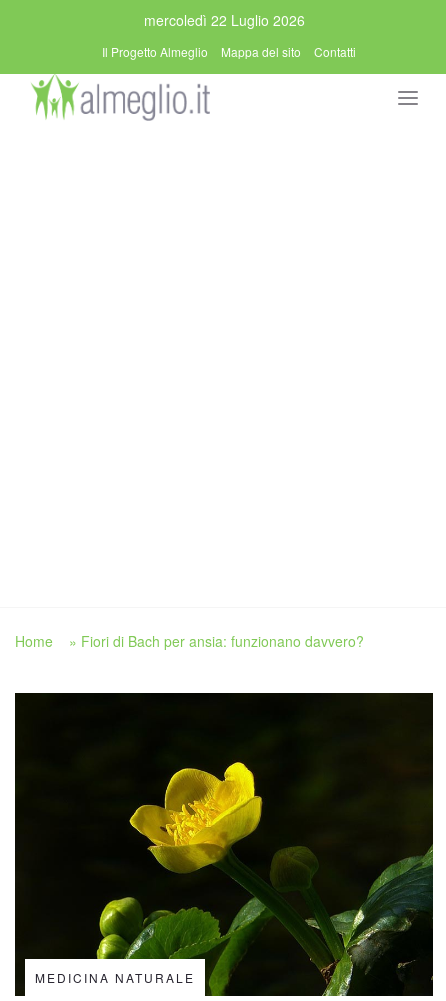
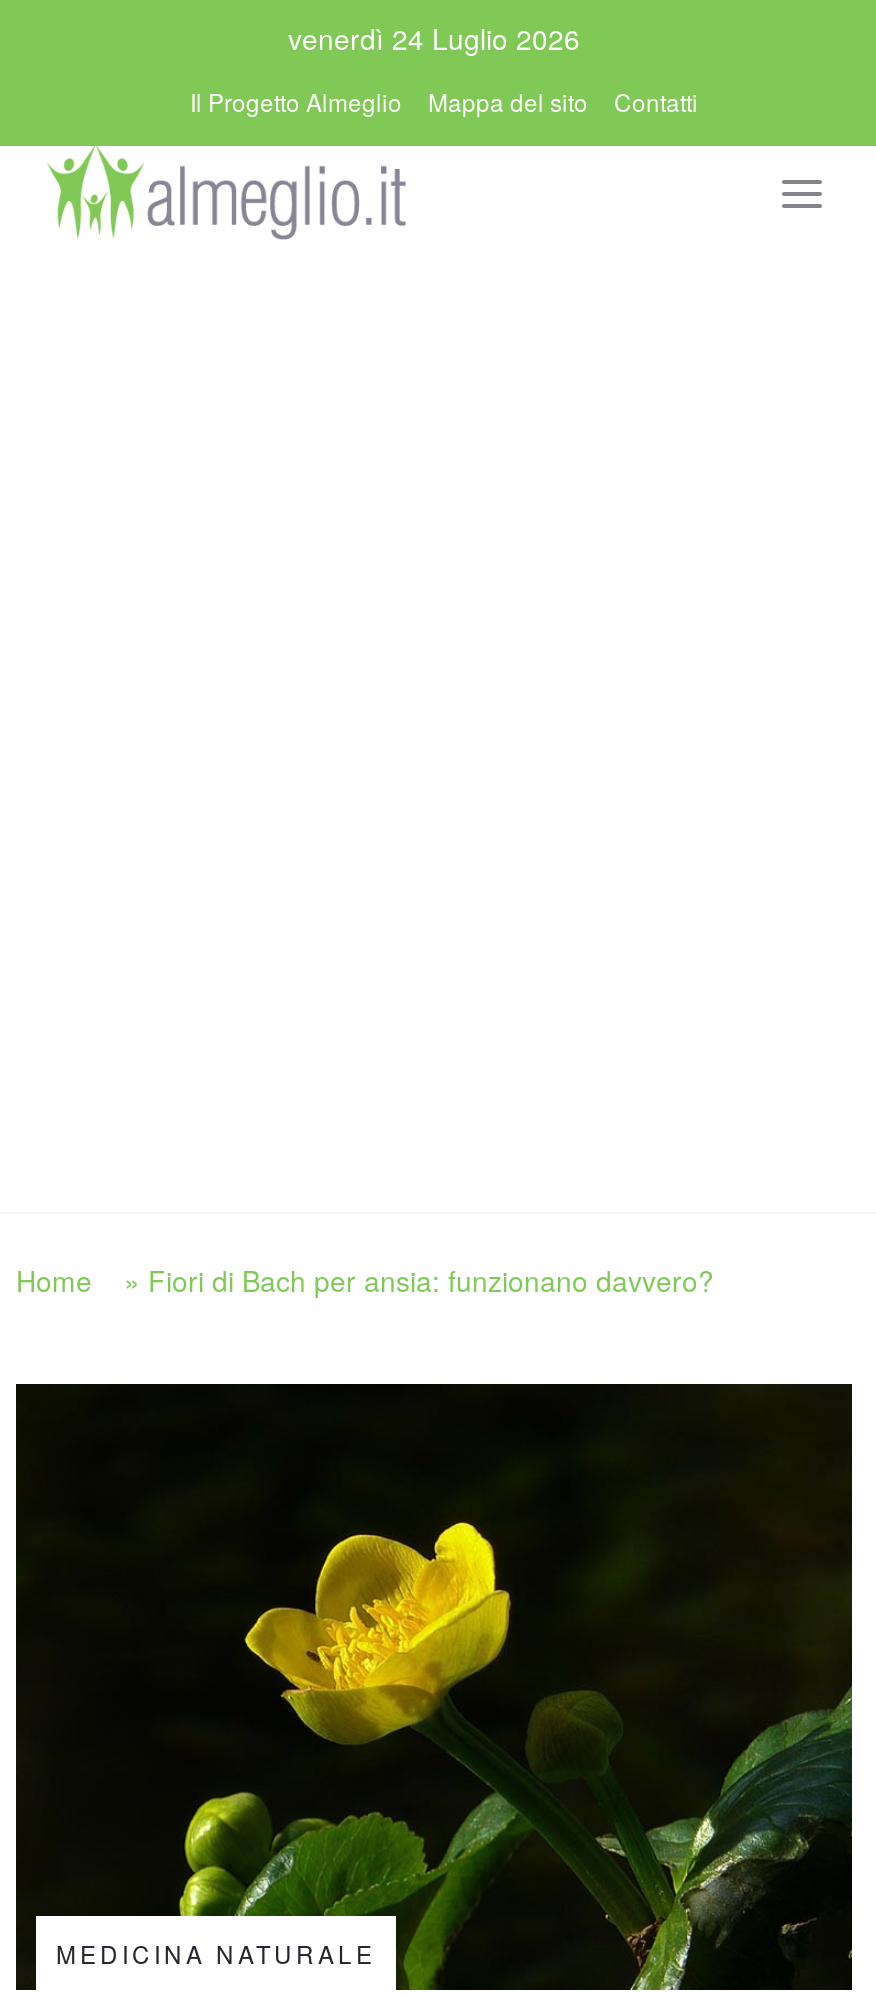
- mercoledì 22 Luglio 2026
+ venerdì 24 Luglio 2026
